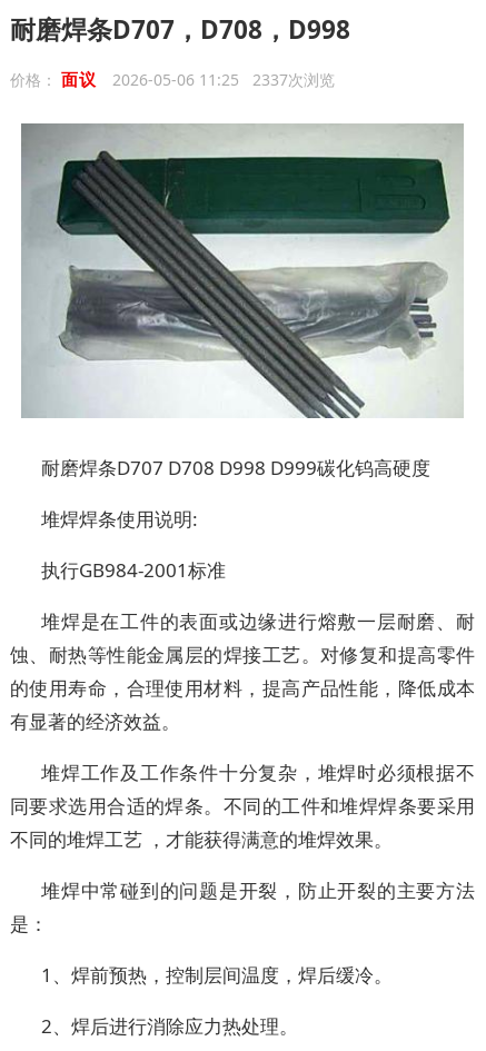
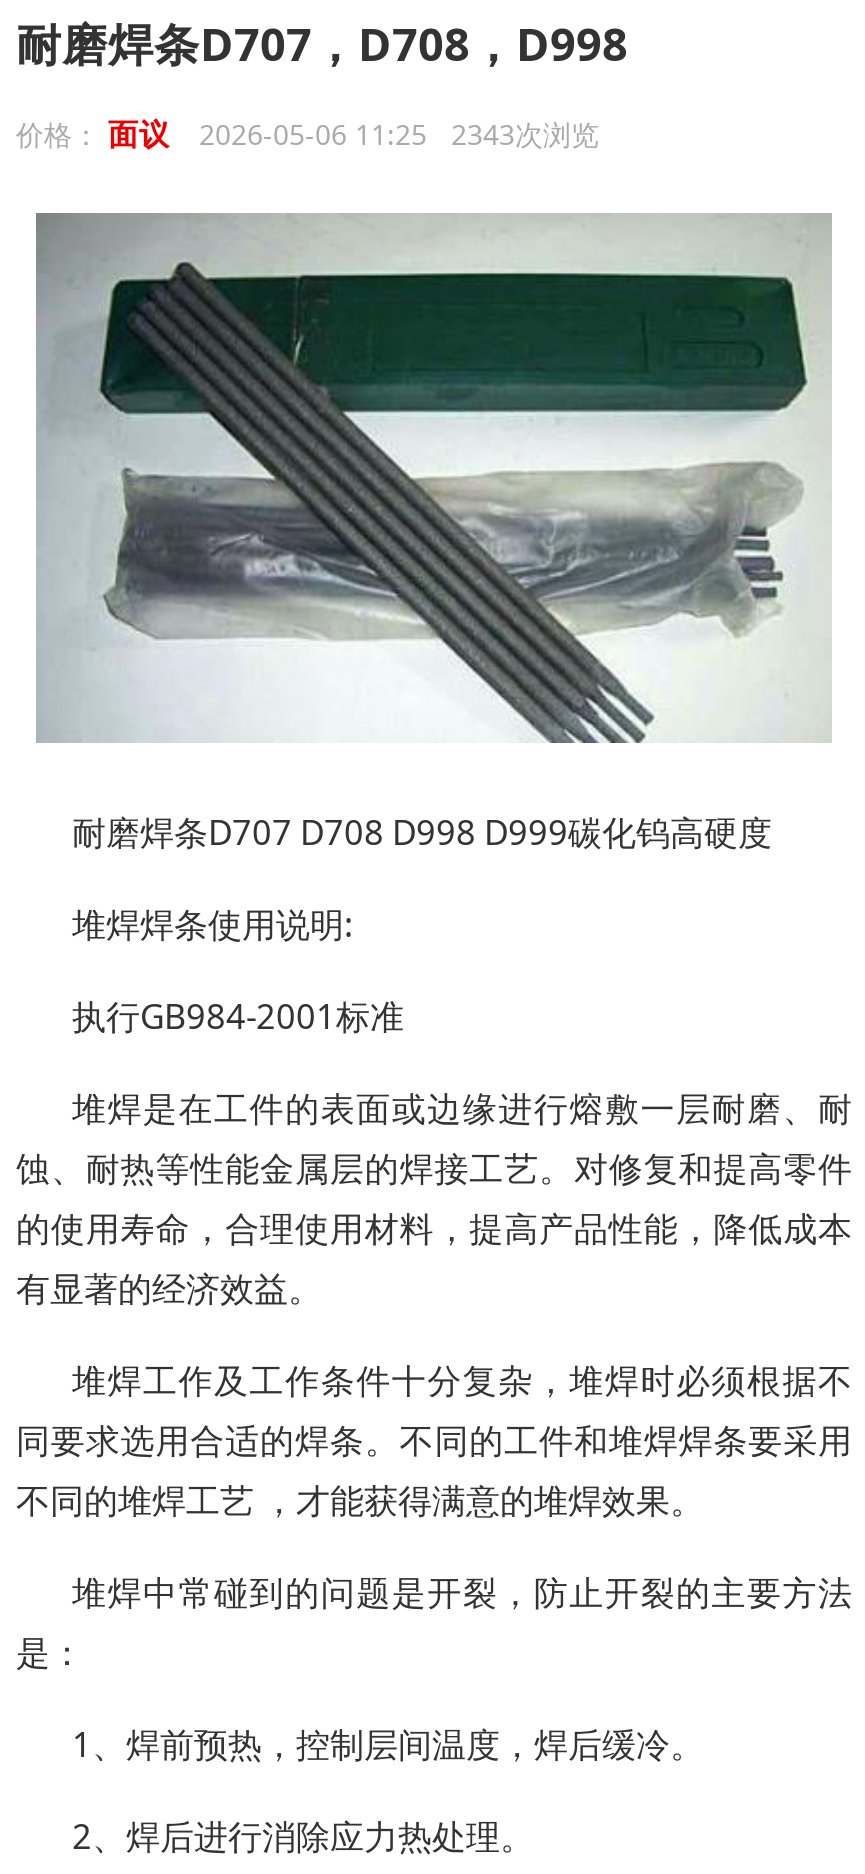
- 价格：面议 2026-05-06 11:25 2337次浏览
+ 价格：面议 2026-05-06 11:25 2343次浏览
